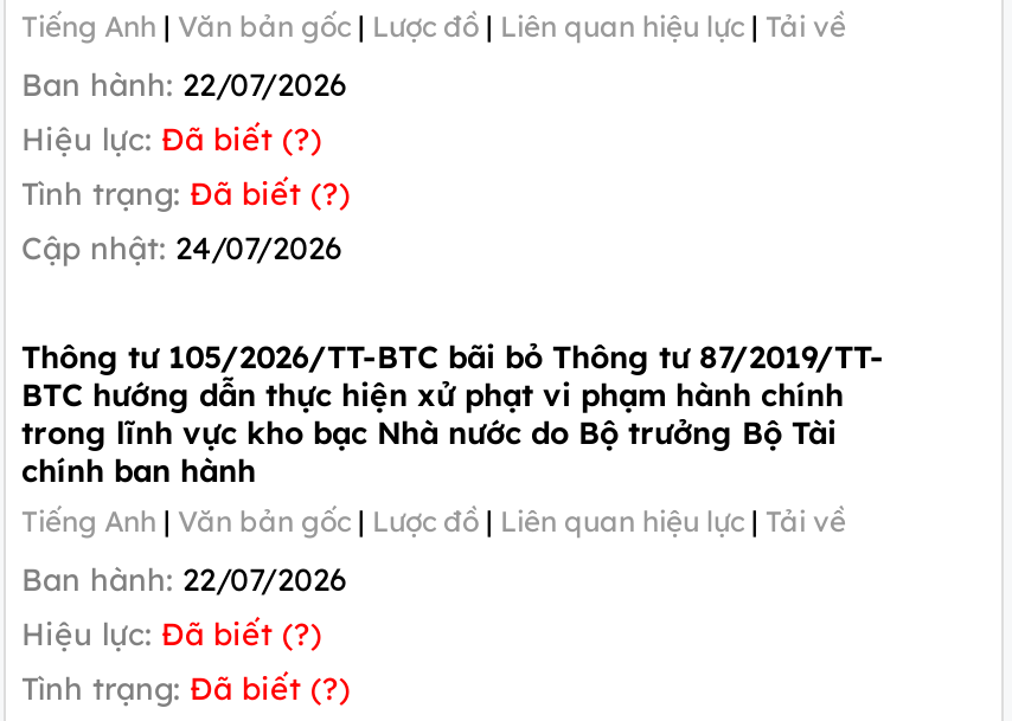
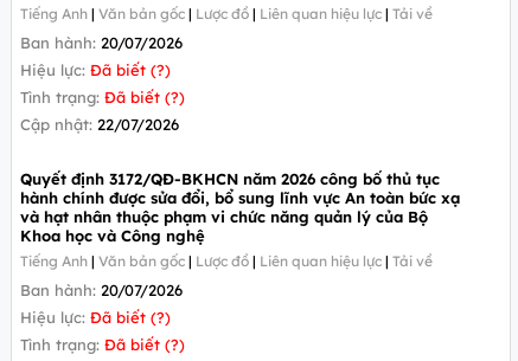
- Ban hành: 22/07/2026
+ Ban hành: 20/07/2026

- Cập nhật: 24/07/2026
+ Cập nhật: 22/07/2026

- Thông tư 105/2026/TT-BTC bãi bỏ Thông tư 87/2019/TT-
- BTC hướng dẫn thực hiện xử phạt vi phạm hành chính
- trong lĩnh vực kho bạc Nhà nước do Bộ trưởng Bộ Tài
- chính ban hành
+ Quyết định 3172/QĐ-BKHCN năm 2026 công bố thủ tục
+ hành chính được sửa đổi, bổ sung lĩnh vực An toàn bức xạ
+ và hạt nhân thuộc phạm vi chức năng quản lý của Bộ
+ Khoa học và Công nghệ

- Ban hành: 22/07/2026
+ Ban hành: 20/07/2026
